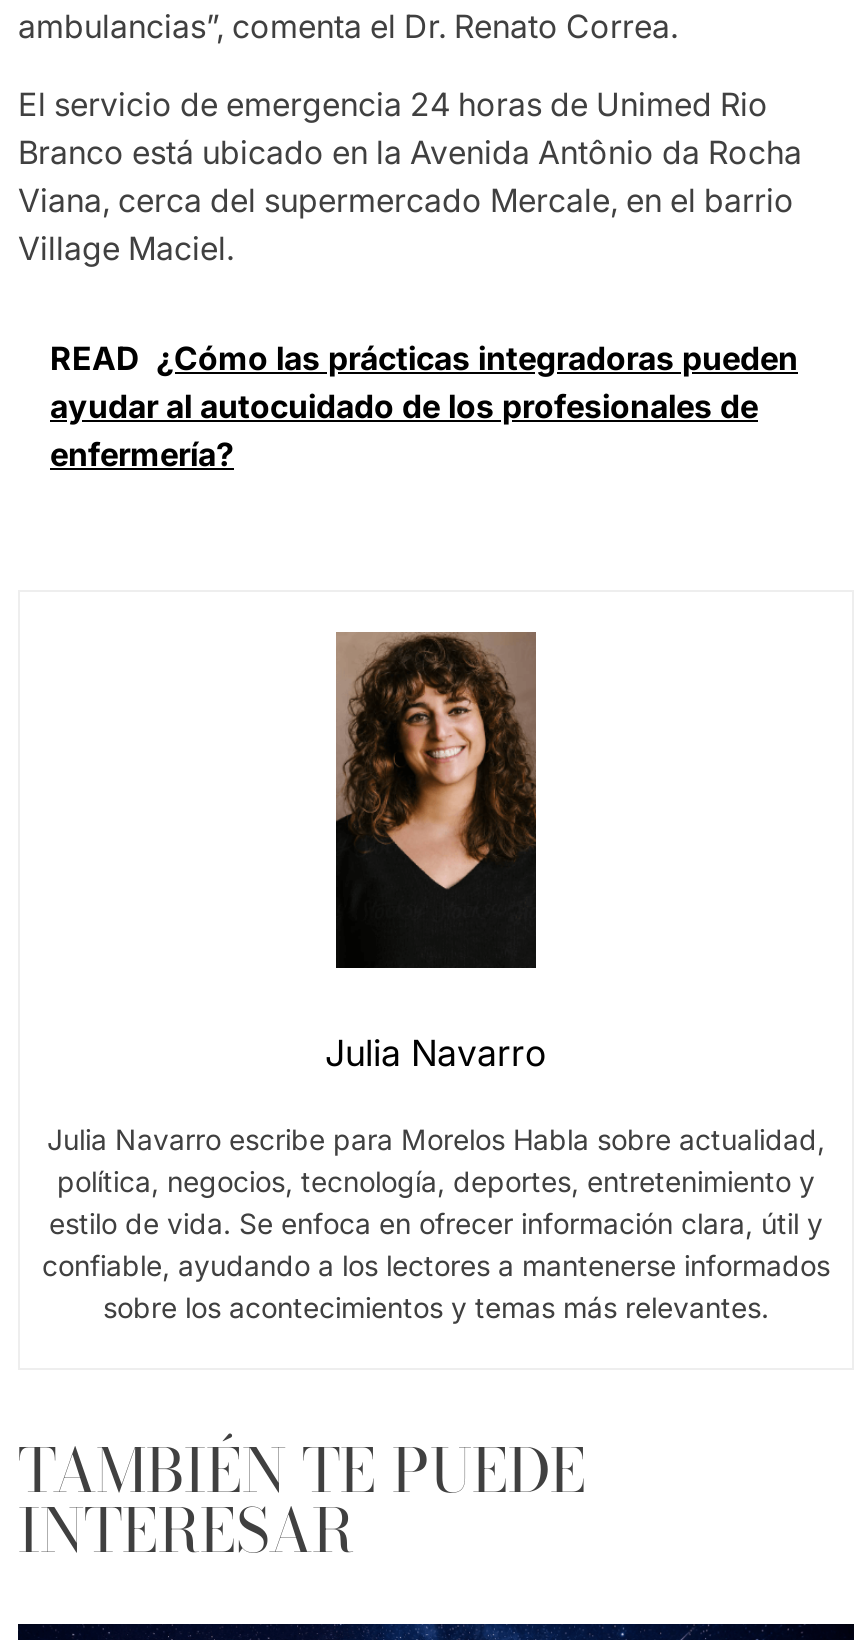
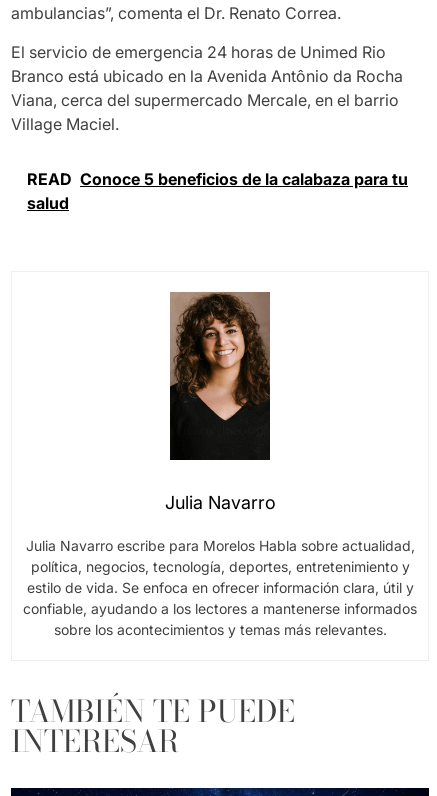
- READ ¿Cómo las prácticas integradoras pueden
- ayudar al autocuidado de los profesionales de
- enfermería?
+ READ Conoce 5 beneficios de la calabaza para tu
+ salud
